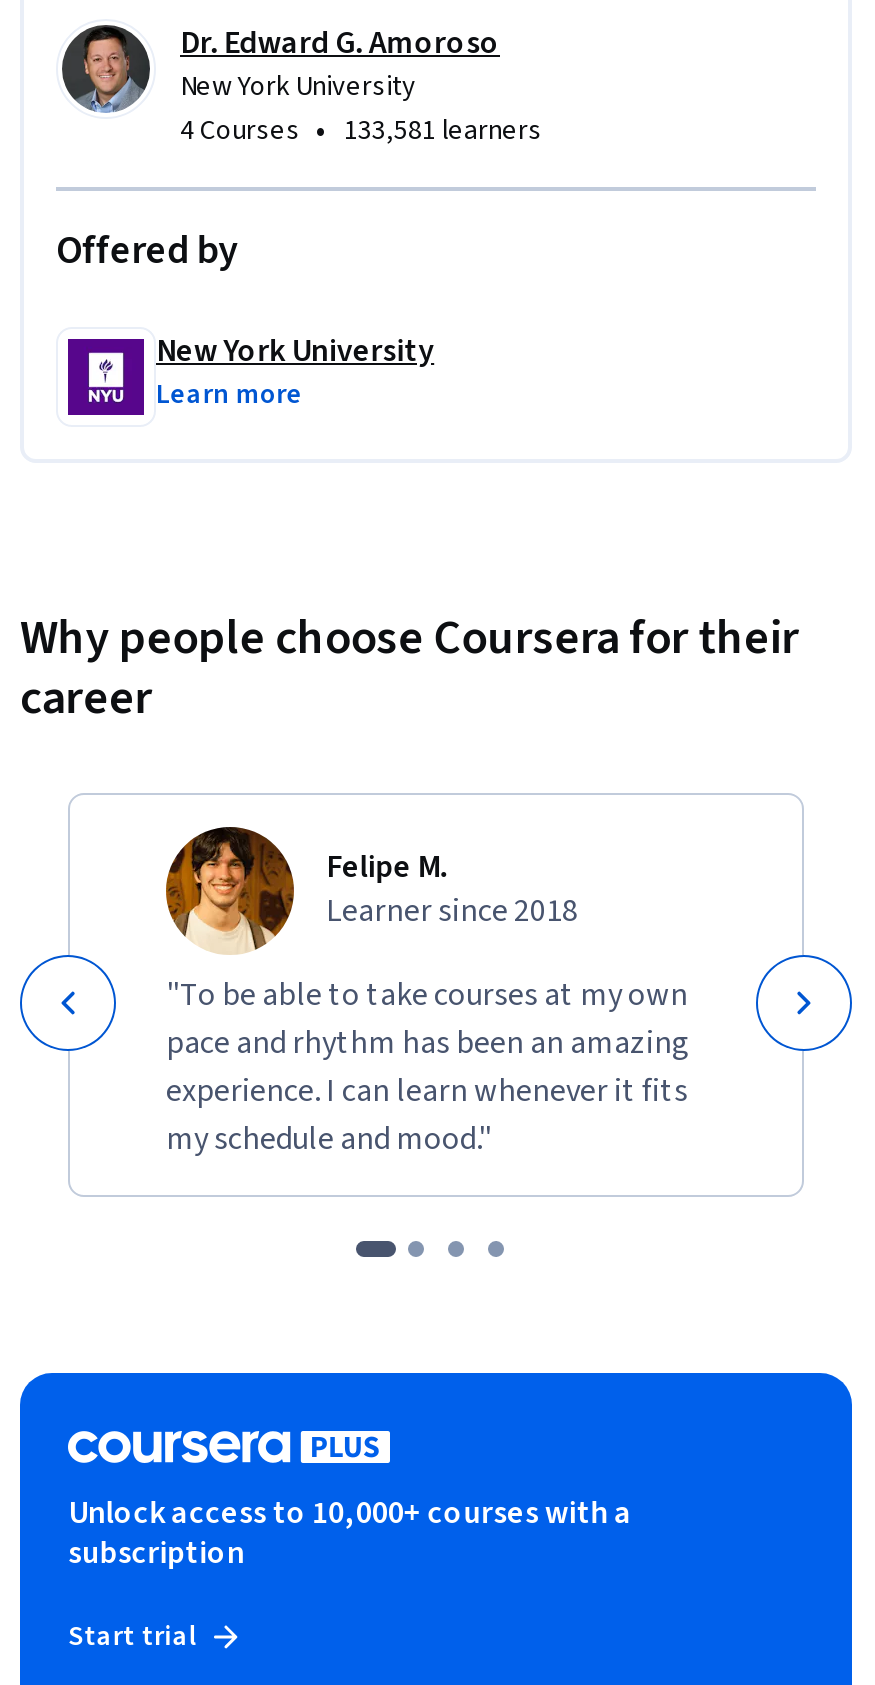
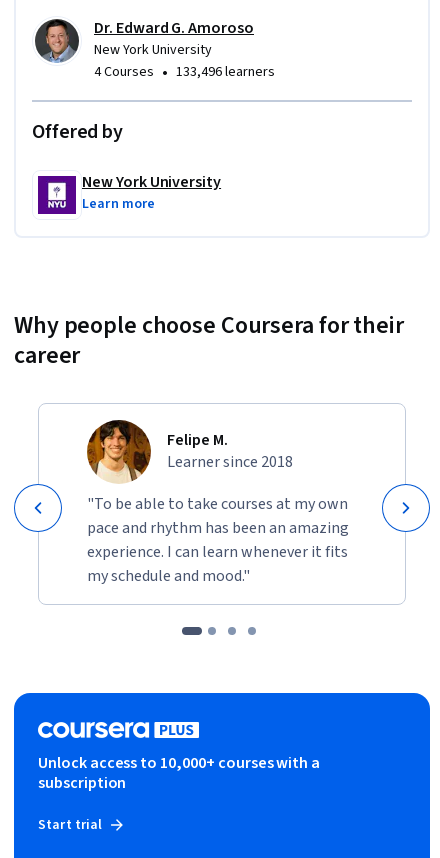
- 4 Courses • 133,581 learners
+ 4 Courses • 133,496 learners
